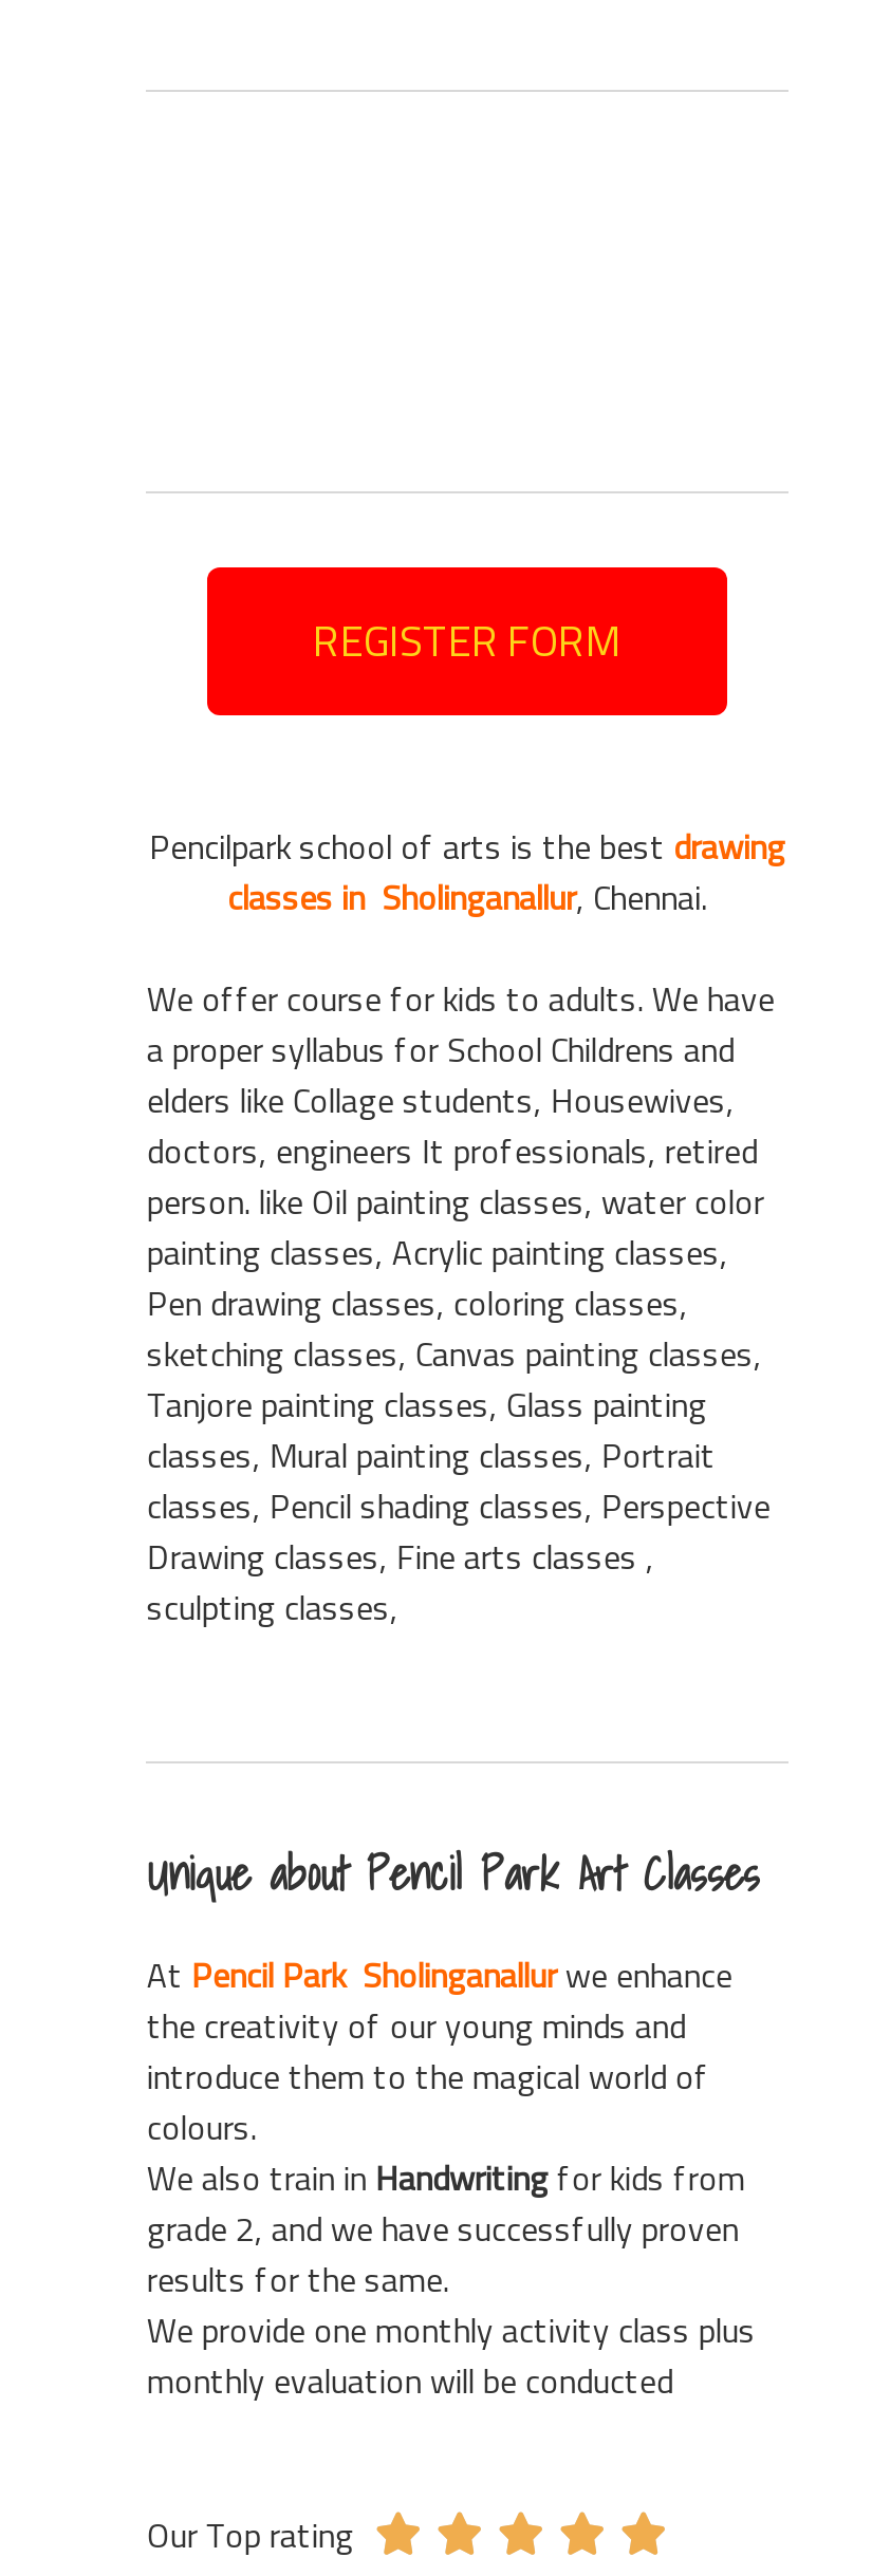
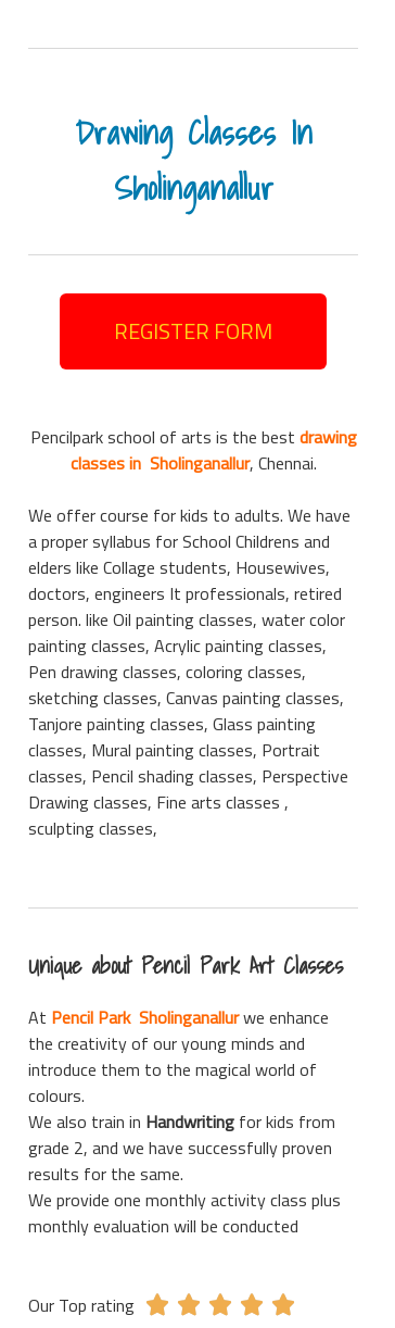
+ Drawing Classes In
+ Sholinganallur
